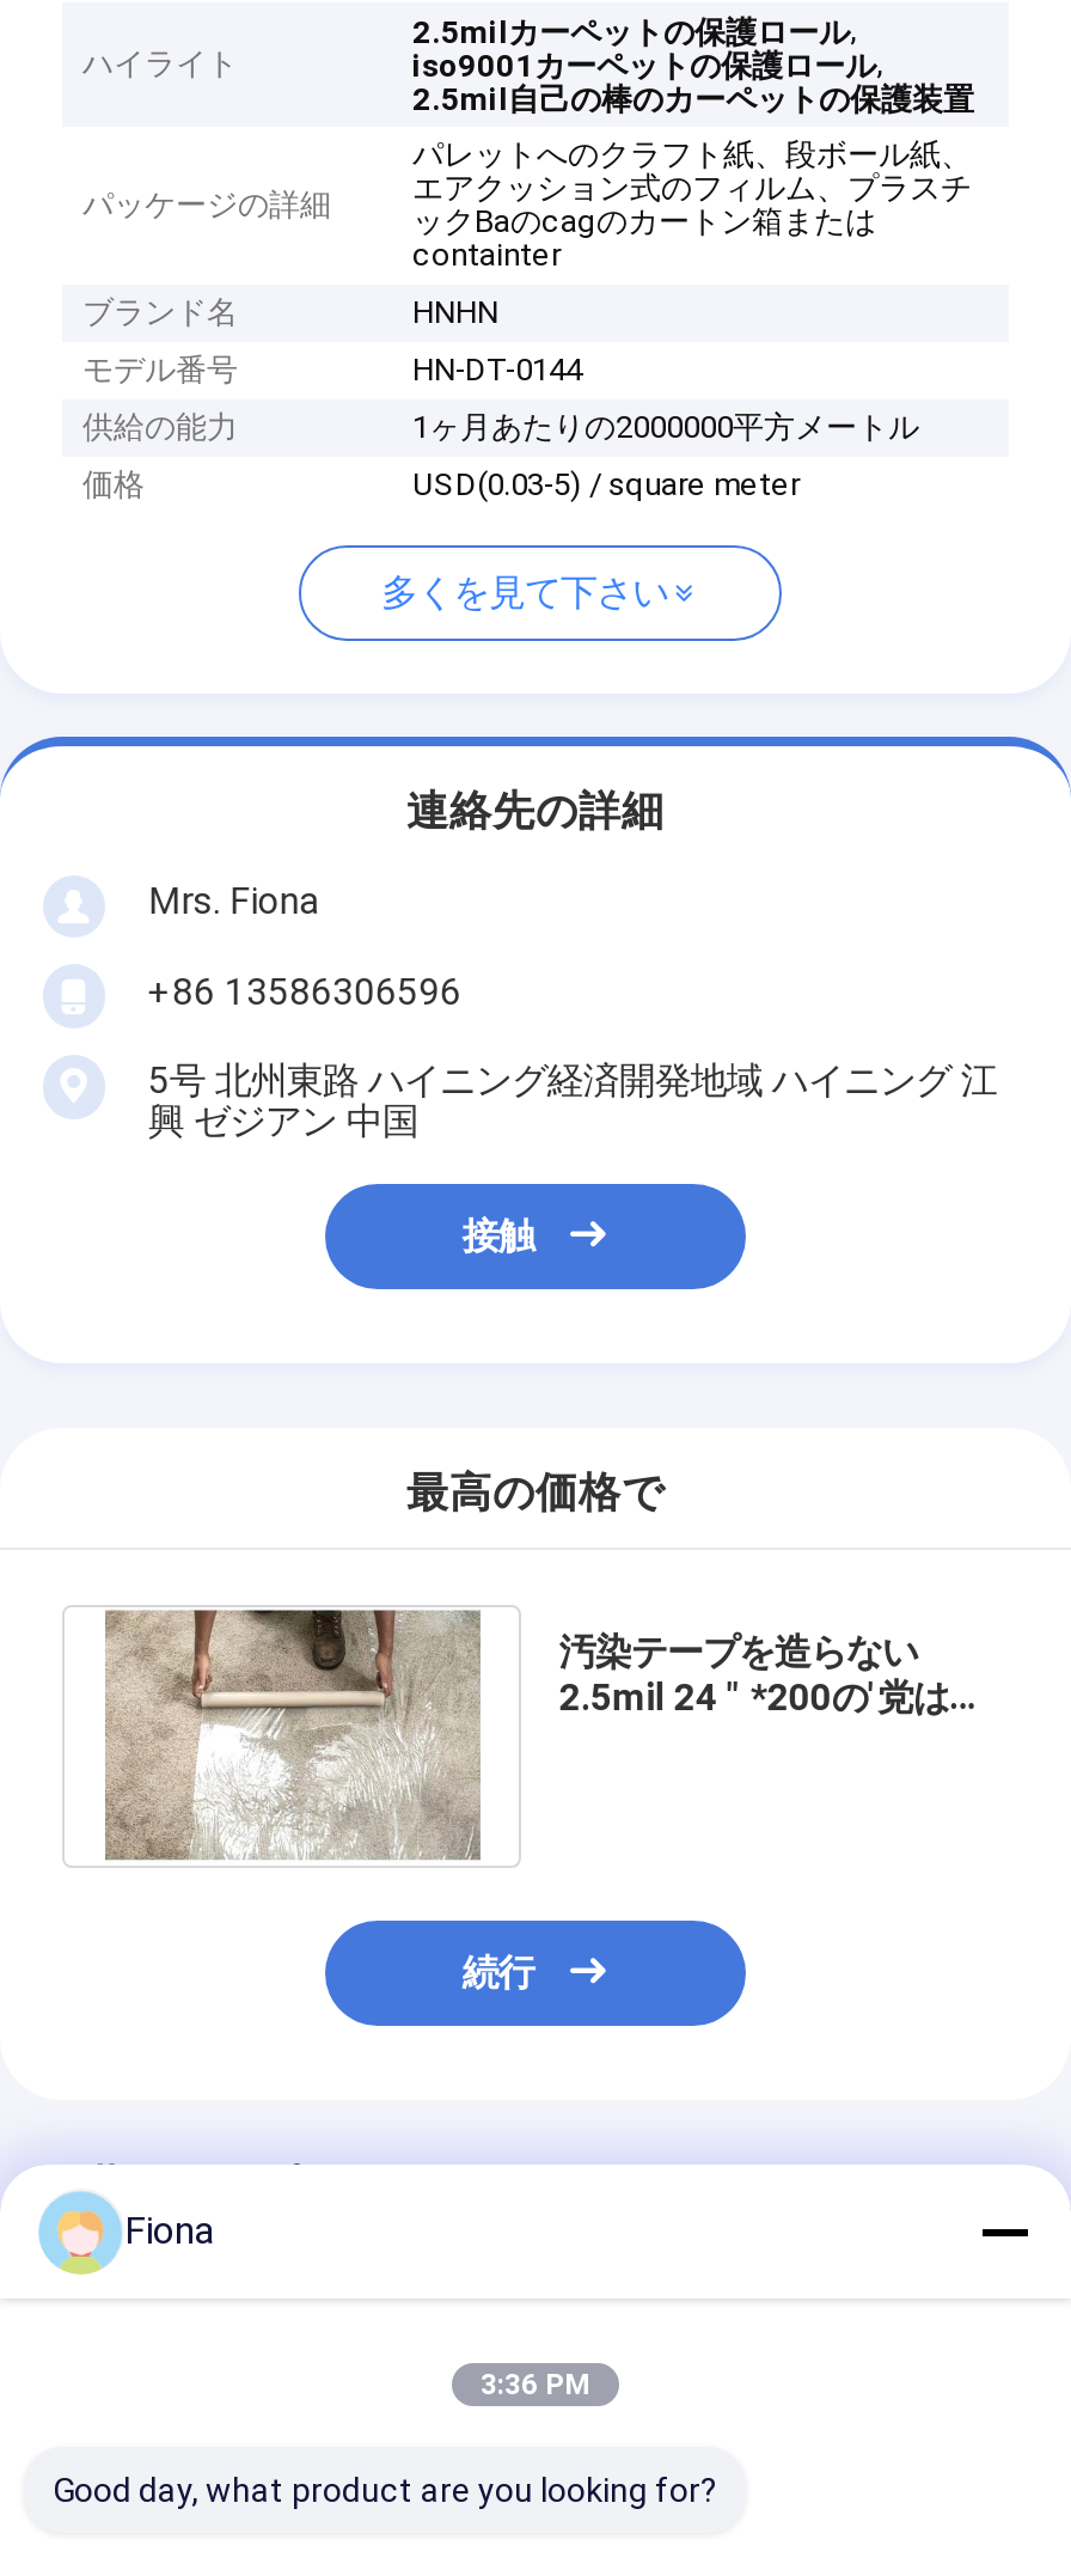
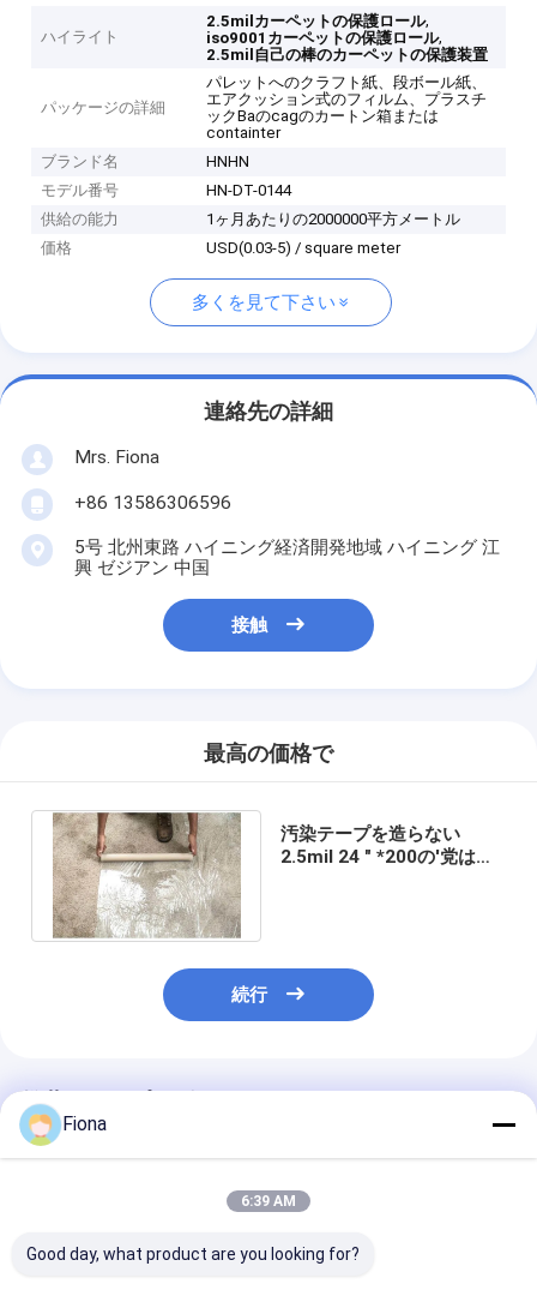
- 3:36 PM
+ 6:39 AM
